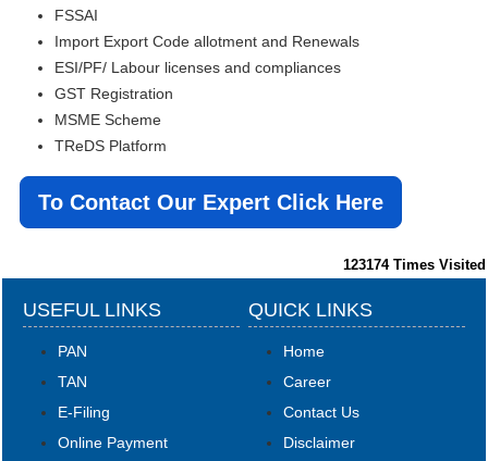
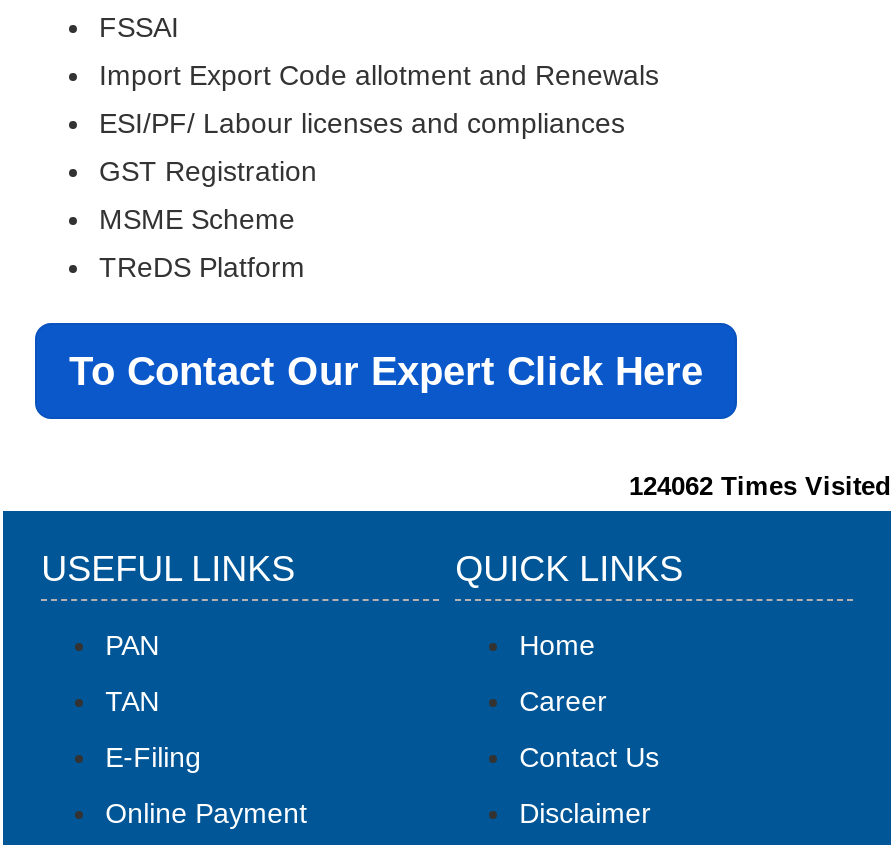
- 123174 Times Visited
+ 124062 Times Visited
